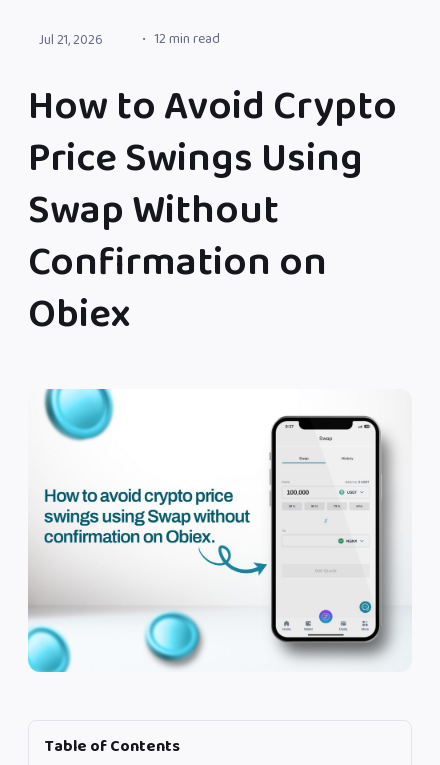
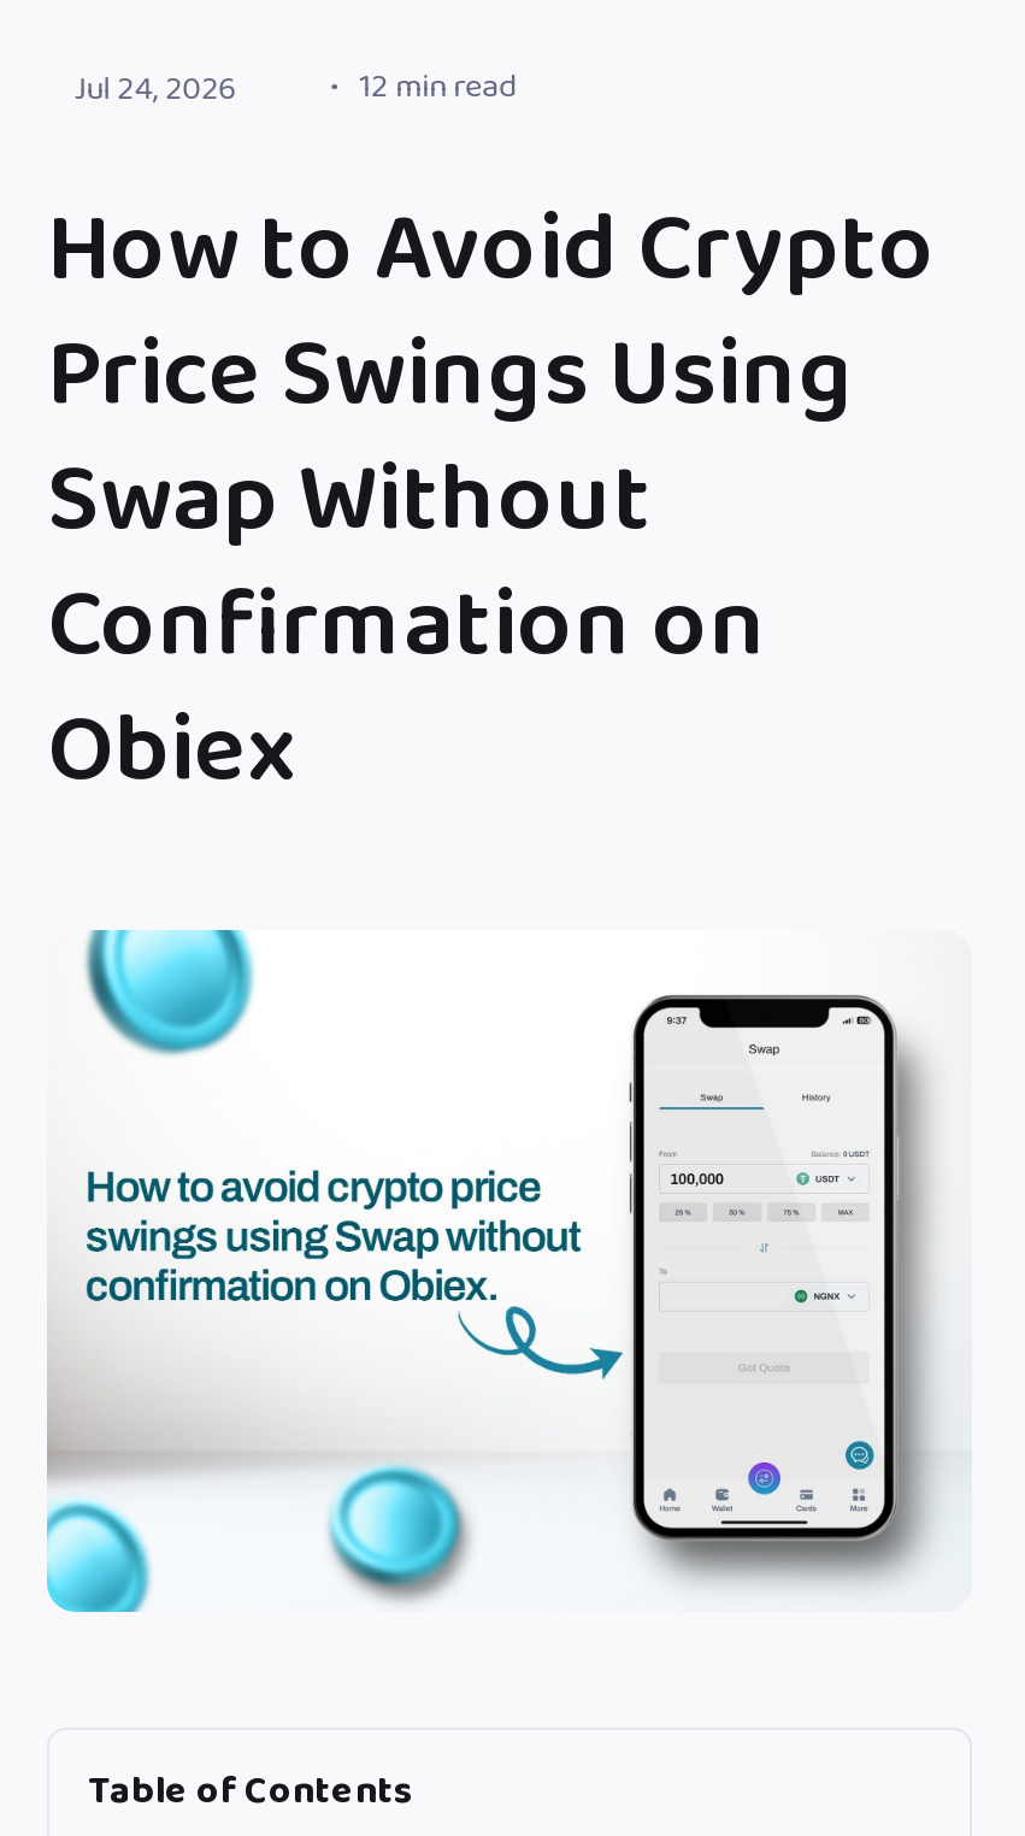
- Jul 21, 2026
+ Jul 24, 2026
